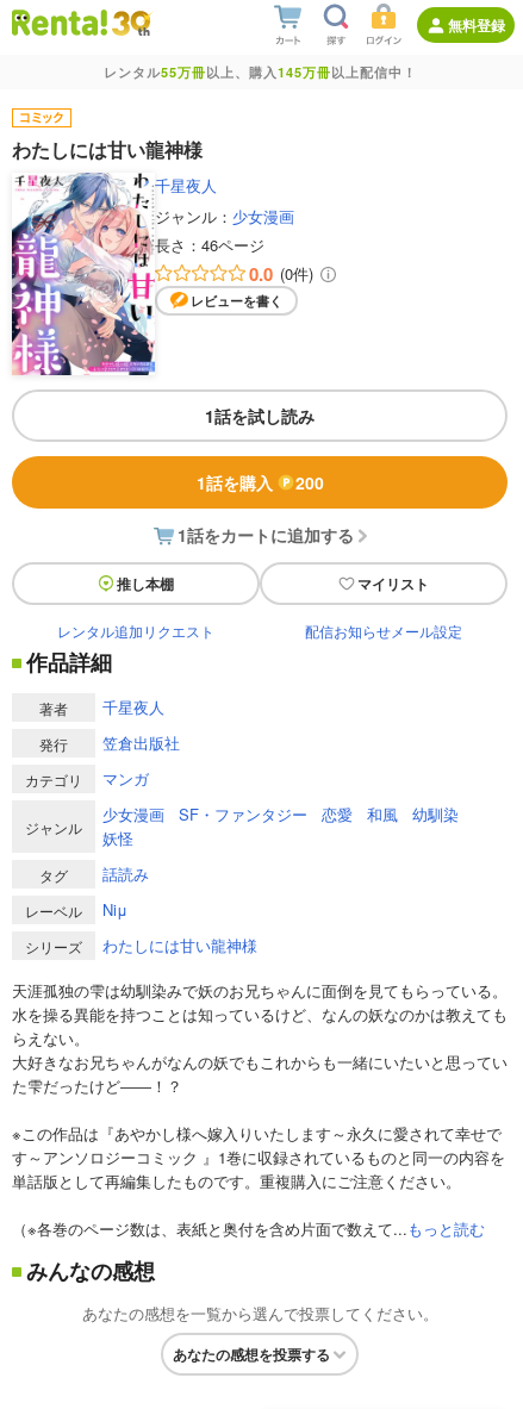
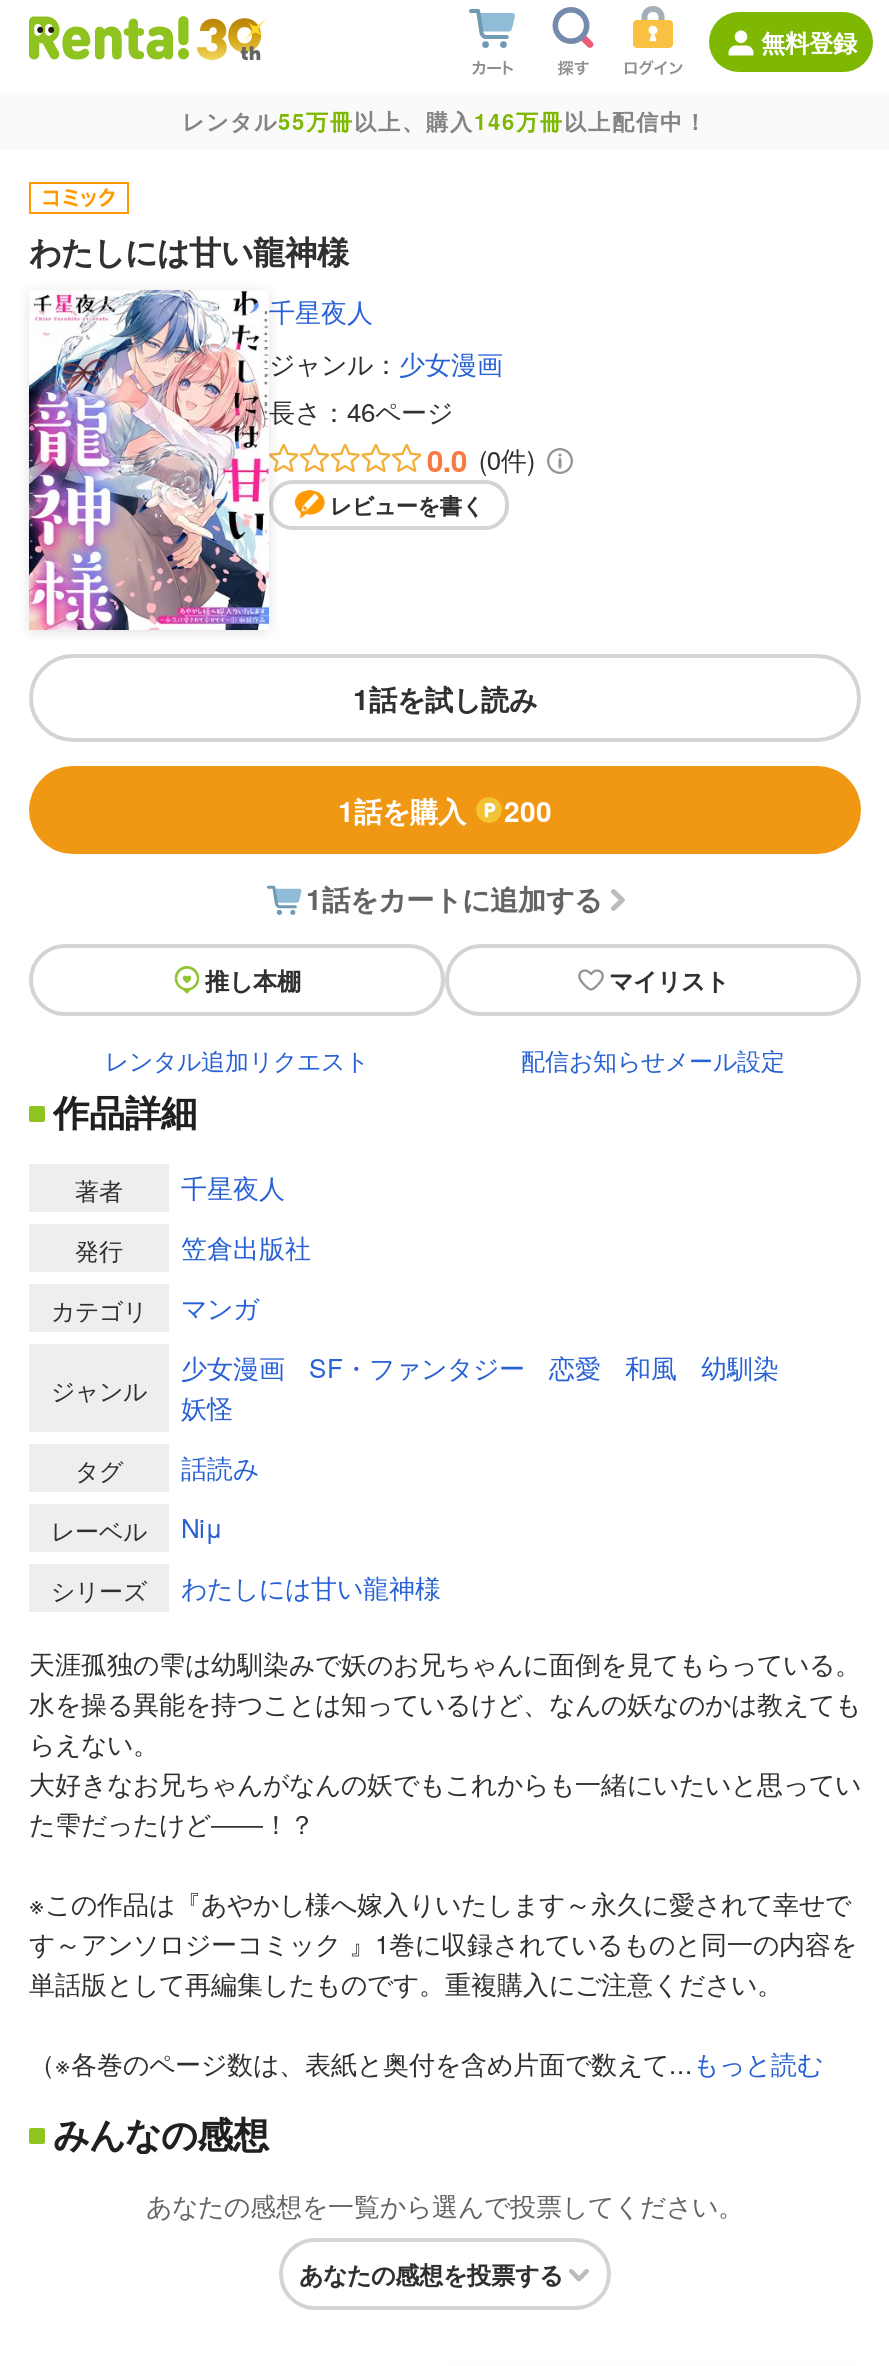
- レンタル55万冊以上、購入145万冊以上配信中！
+ レンタル55万冊以上、購入146万冊以上配信中！
